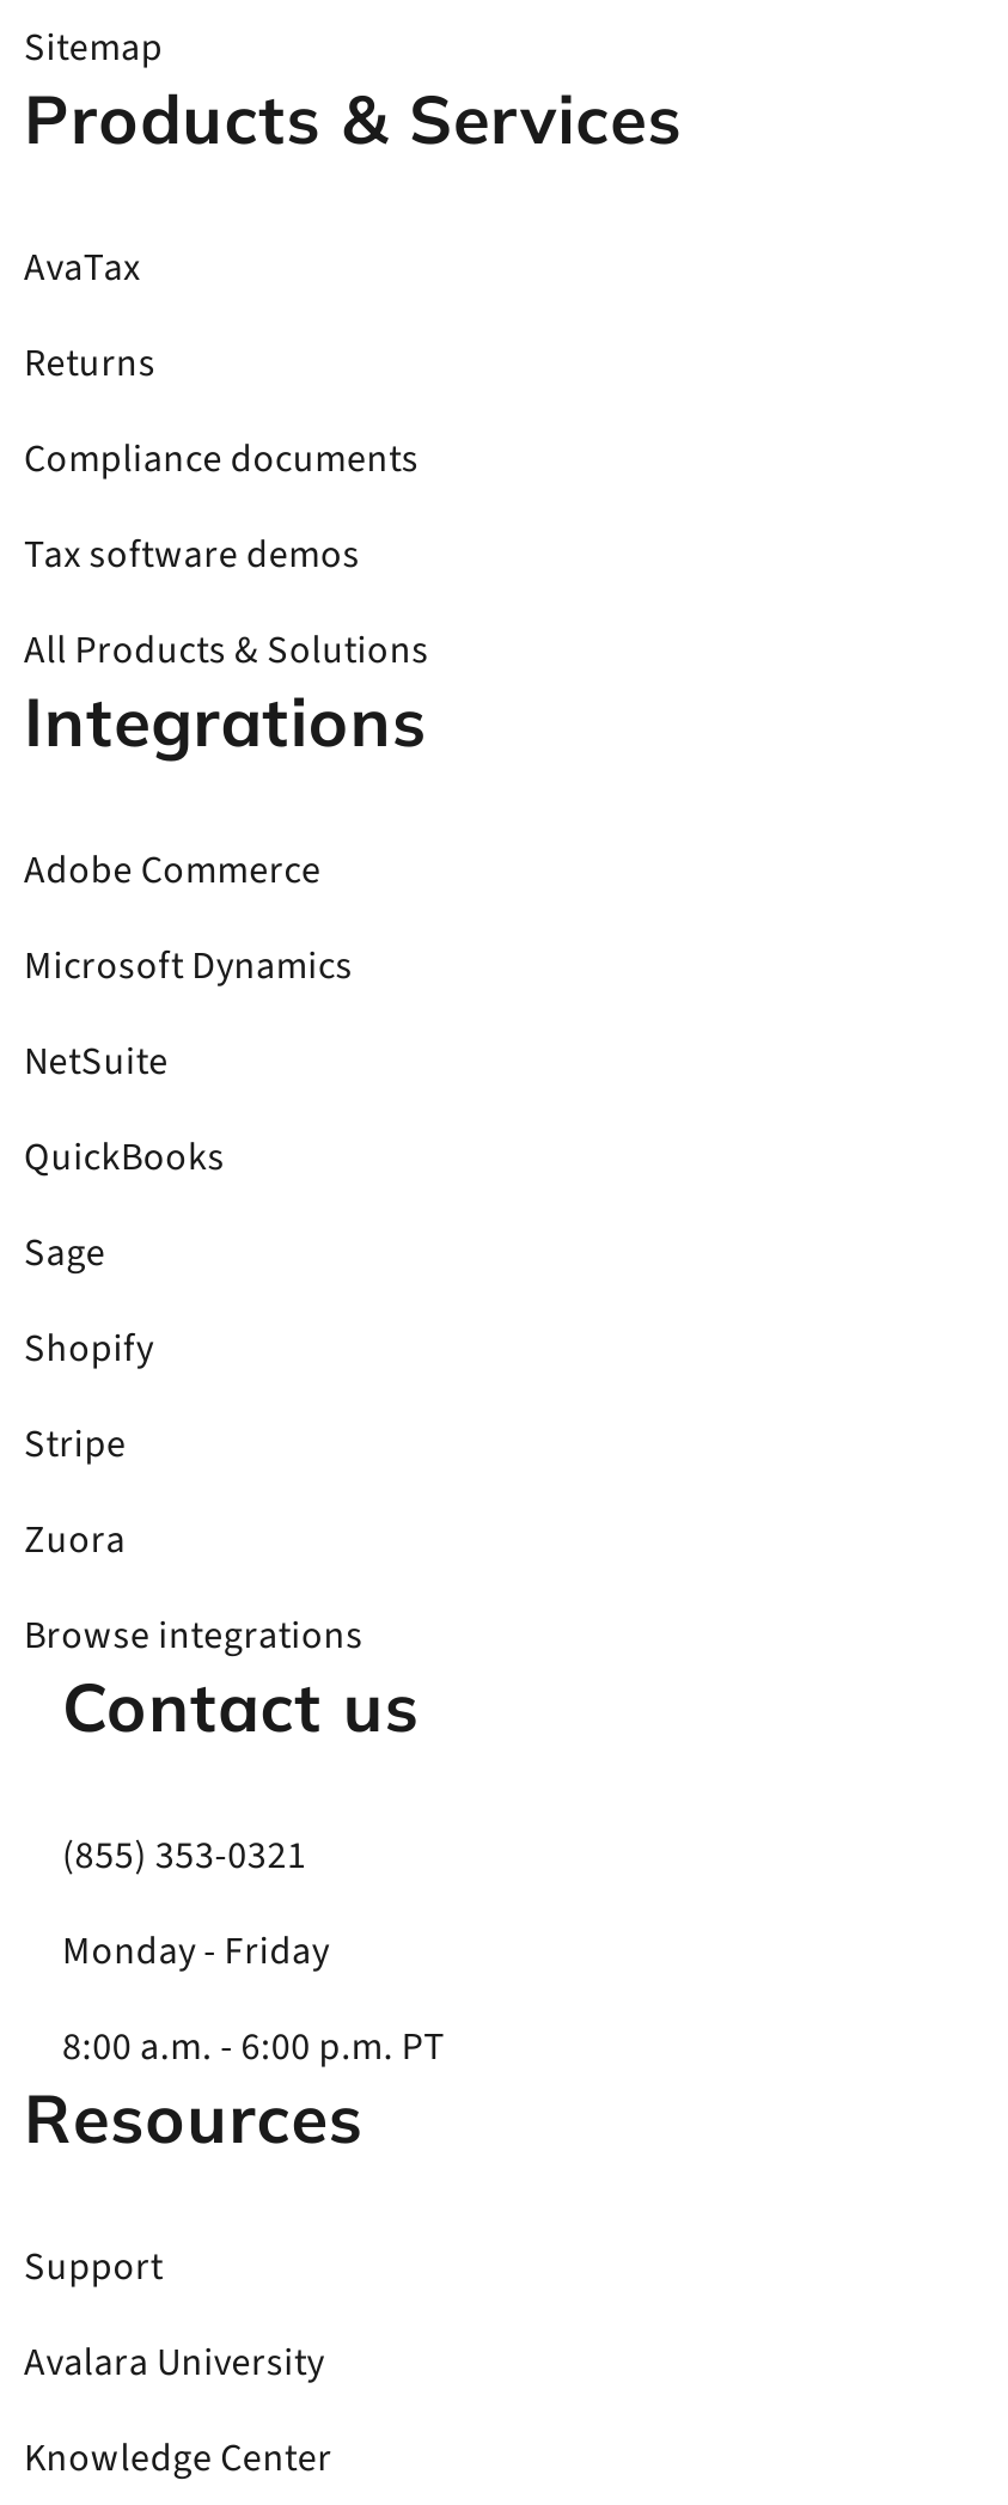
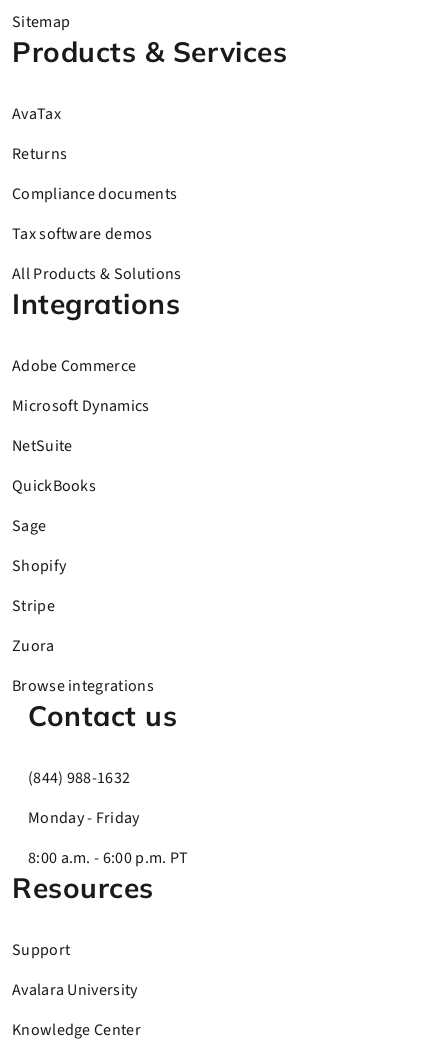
- (855) 353-0321
+ (844) 988-1632
